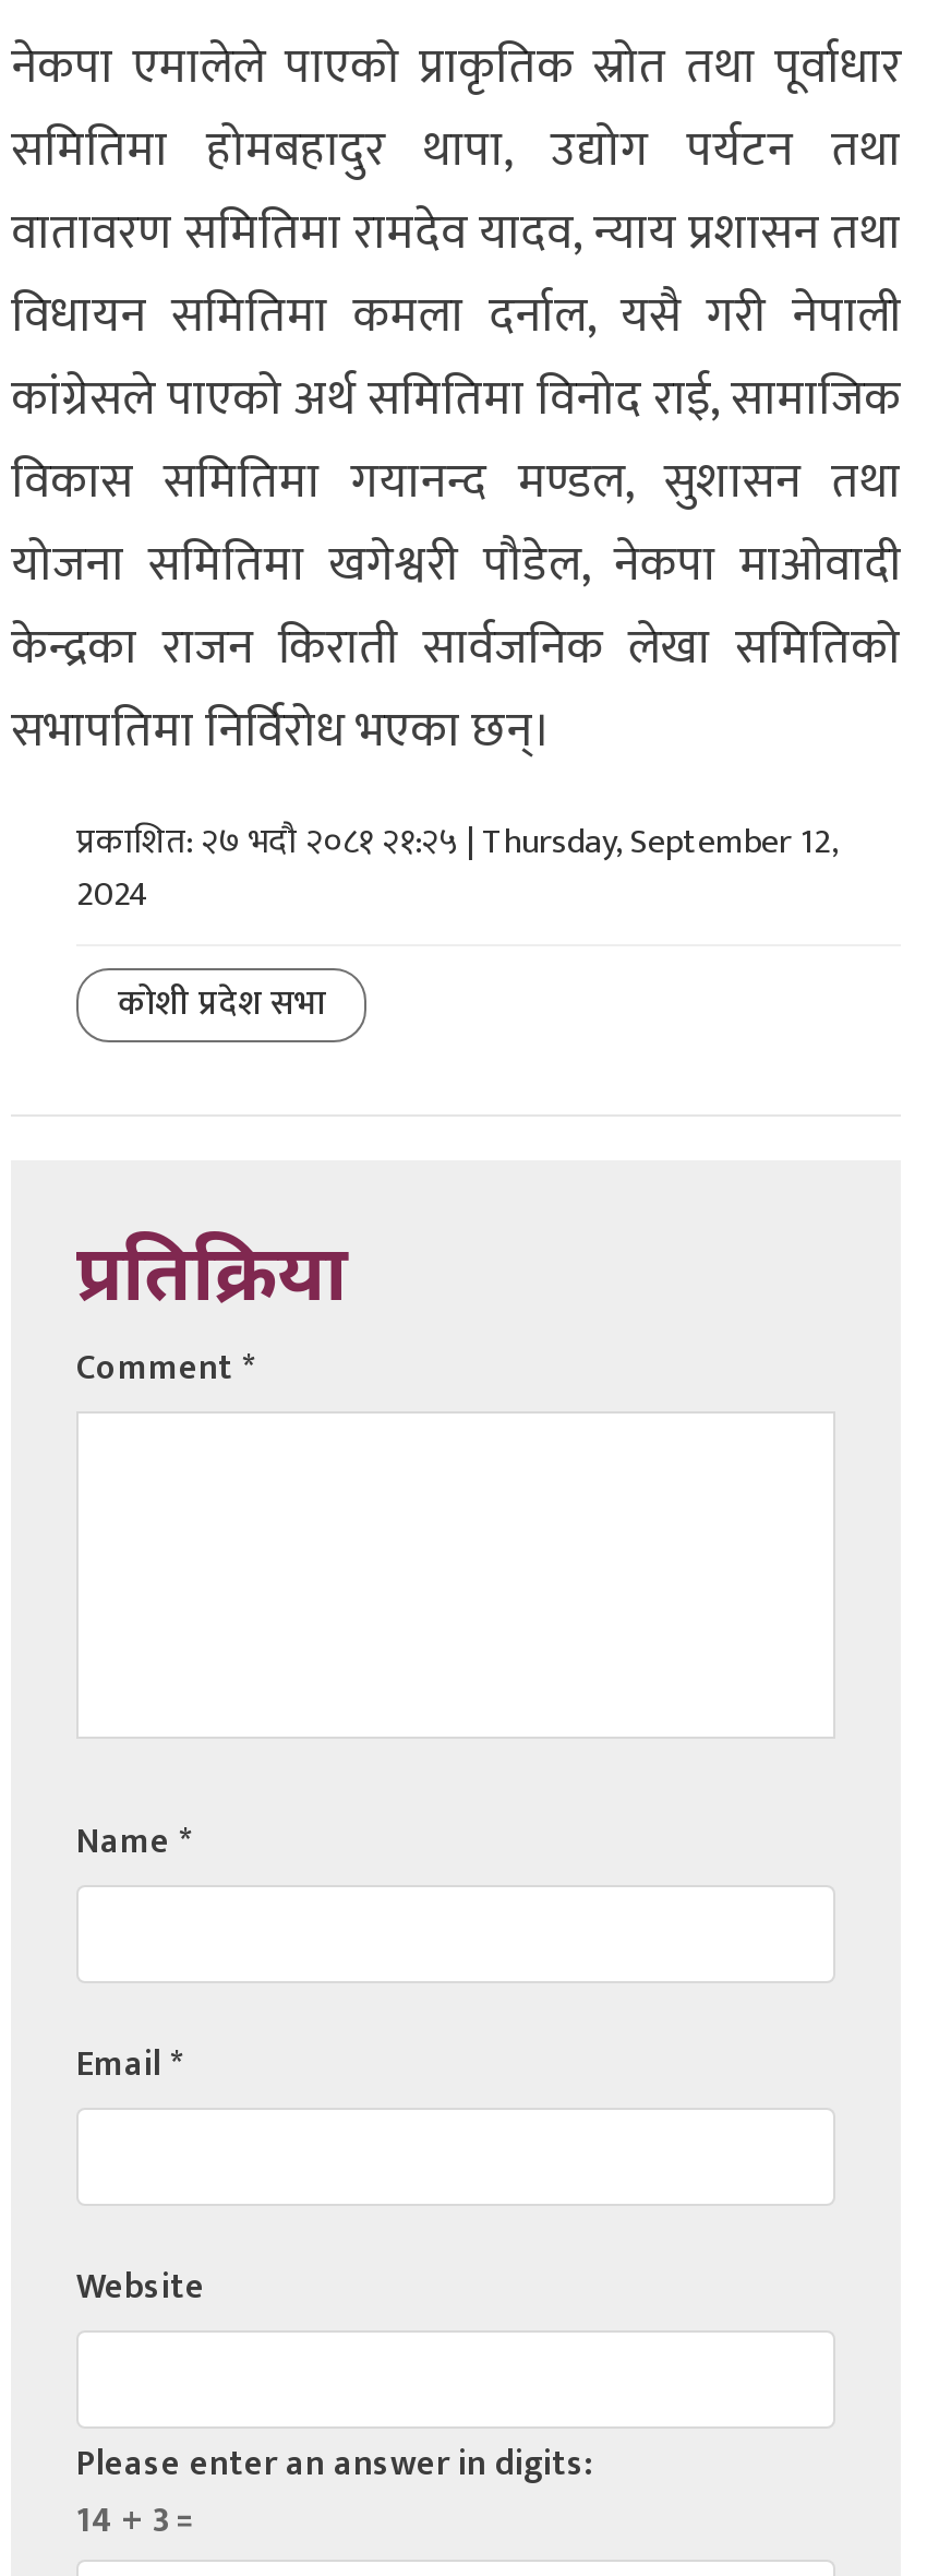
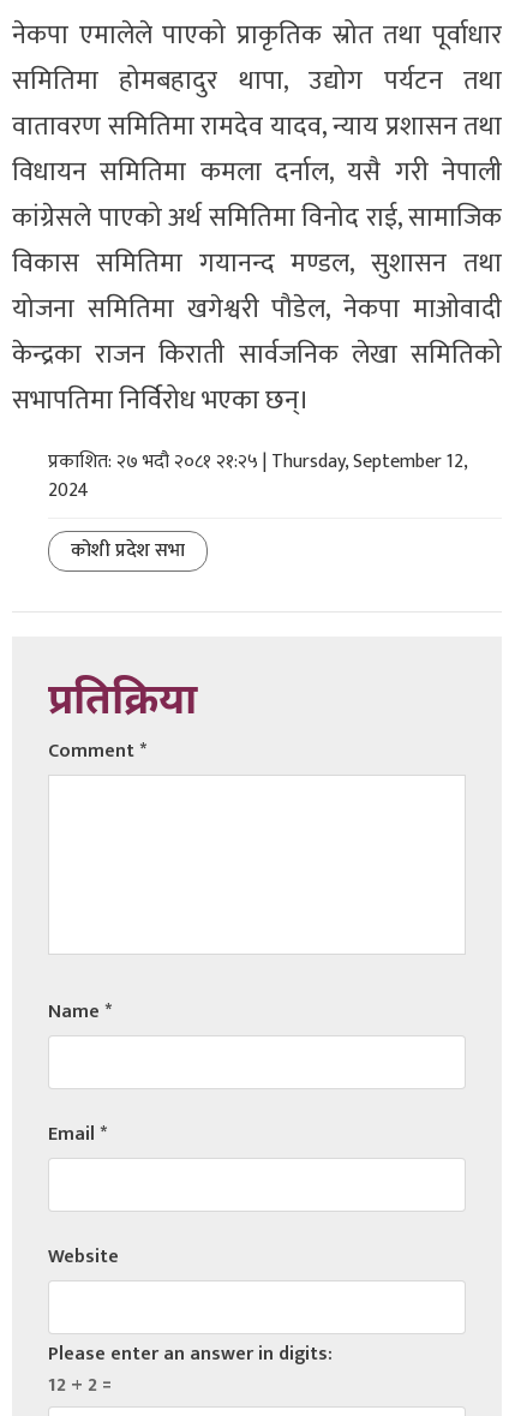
- 14 + 3 =
+ 12 + 2 =
